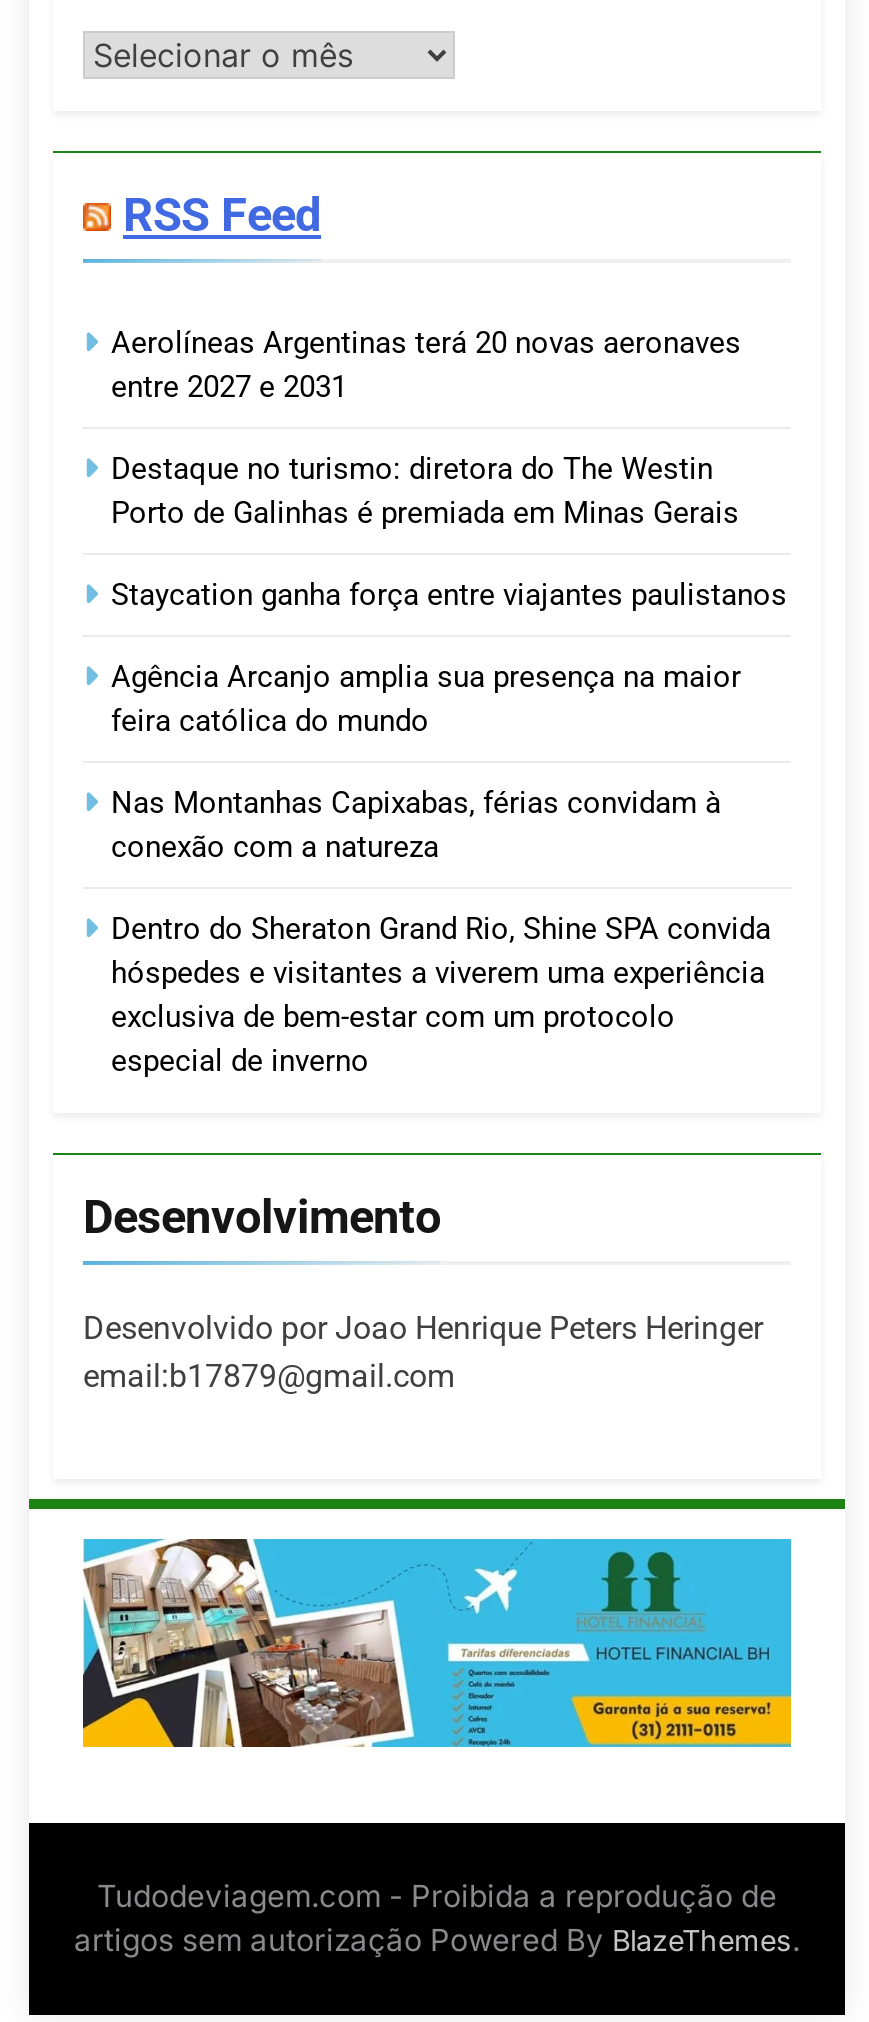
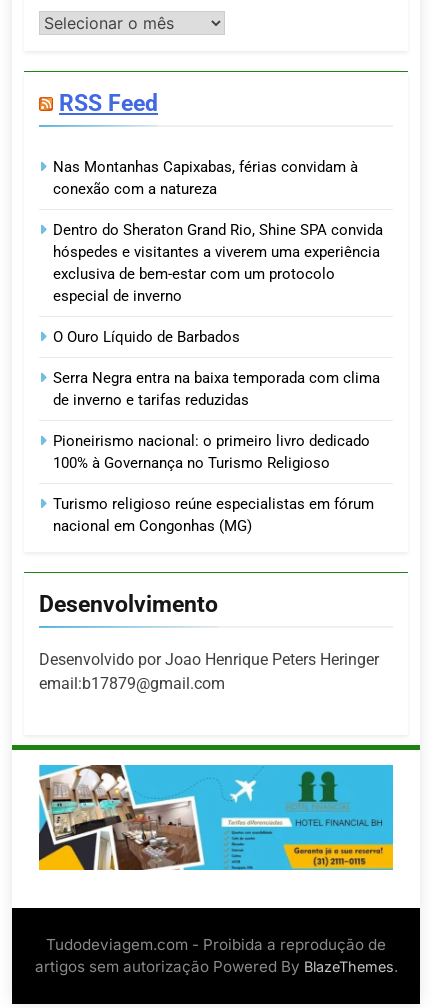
- Aerolíneas Argentinas terá 20 novas aeronaves
- entre 2027 e 2031
- Destaque no turismo: diretora do The Westin
- Porto de Galinhas é premiada em Minas Gerais
- Staycation ganha força entre viajantes paulistanos
- Agência Arcanjo amplia sua presença na maior
- feira católica do mundo

moved up: Nas Montanhas Capixabas, férias convidam à | conexão com a natureza | Dentro do Sheraton Grand Rio, Shine SPA convida | hóspedes e visitantes a viverem uma experiência | exclusiva de bem-estar com um protocolo | especial de inverno

+ O Ouro Líquido de Barbados
+ Serra Negra entra na baixa temporada com clima
+ de inverno e tarifas reduzidas
+ Pioneirismo nacional: o primeiro livro dedicado
+ 100% à Governança no Turismo Religioso
+ Turismo religioso reúne especialistas em fórum
+ nacional em Congonhas (MG)
